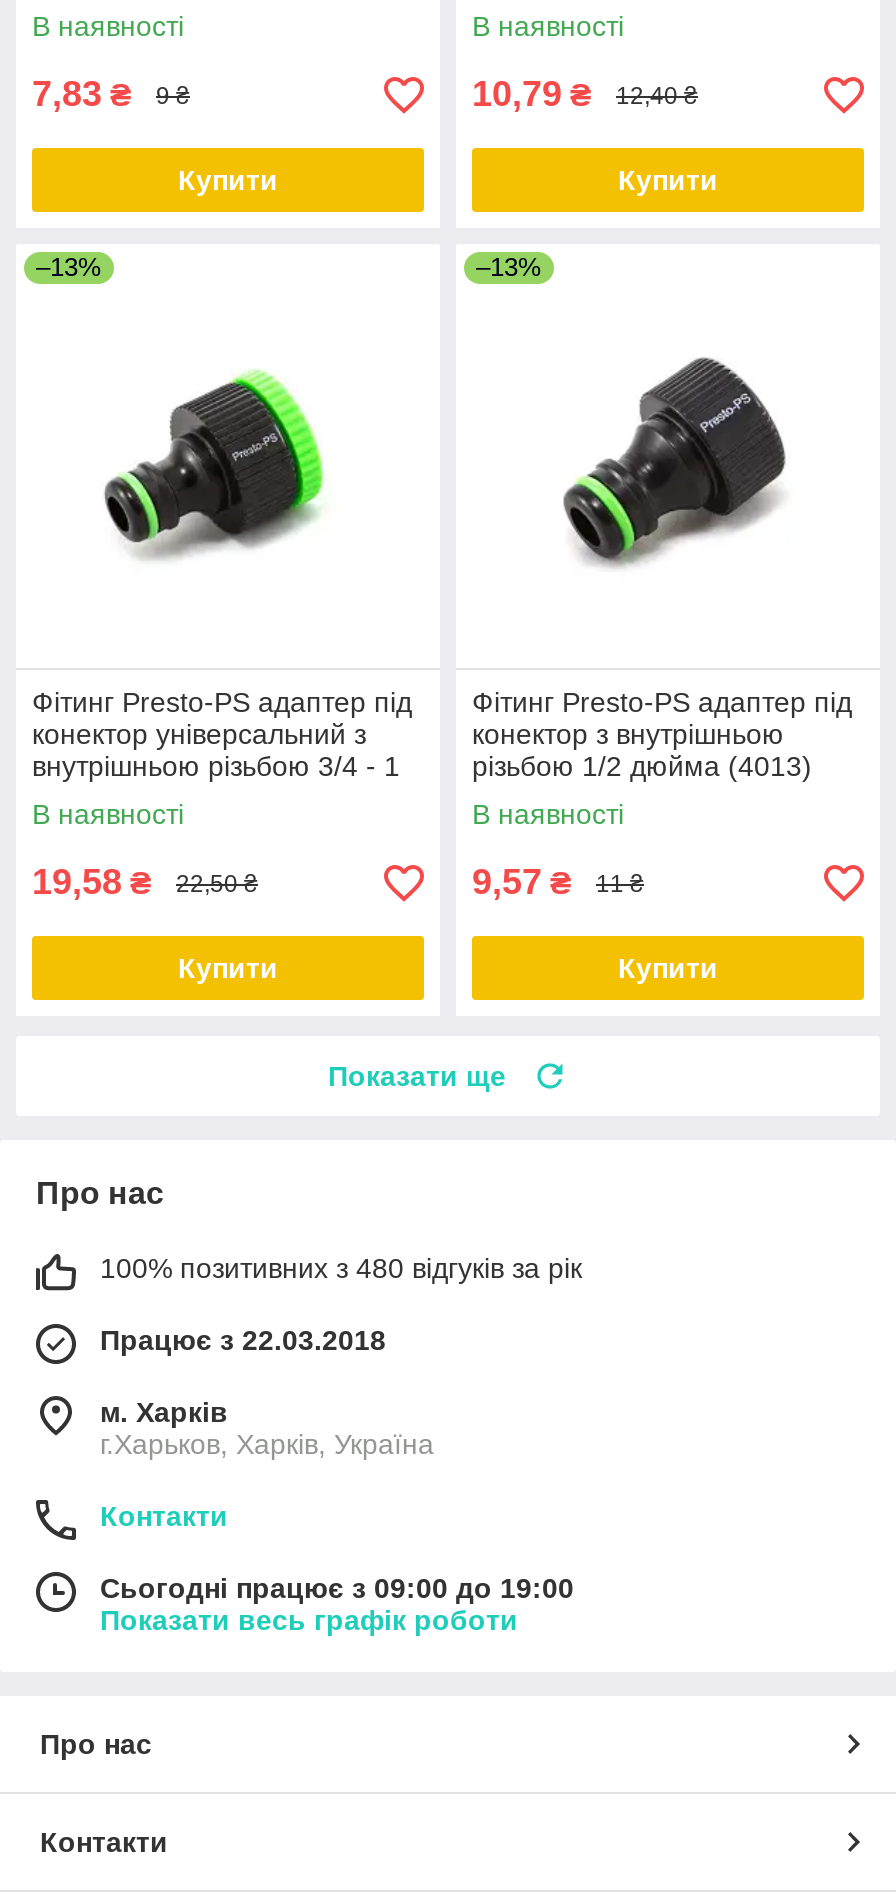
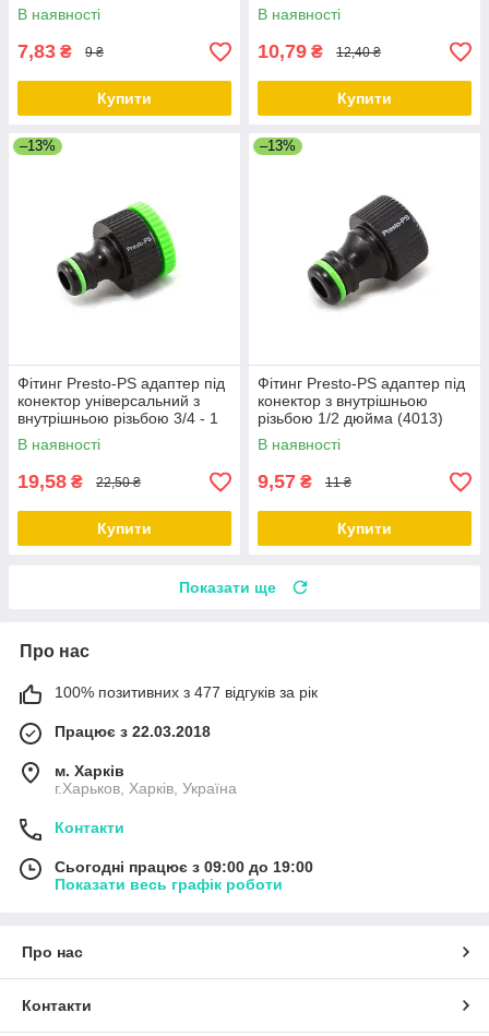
- 100% позитивних з 480 відгуків за рік
+ 100% позитивних з 477 відгуків за рік
